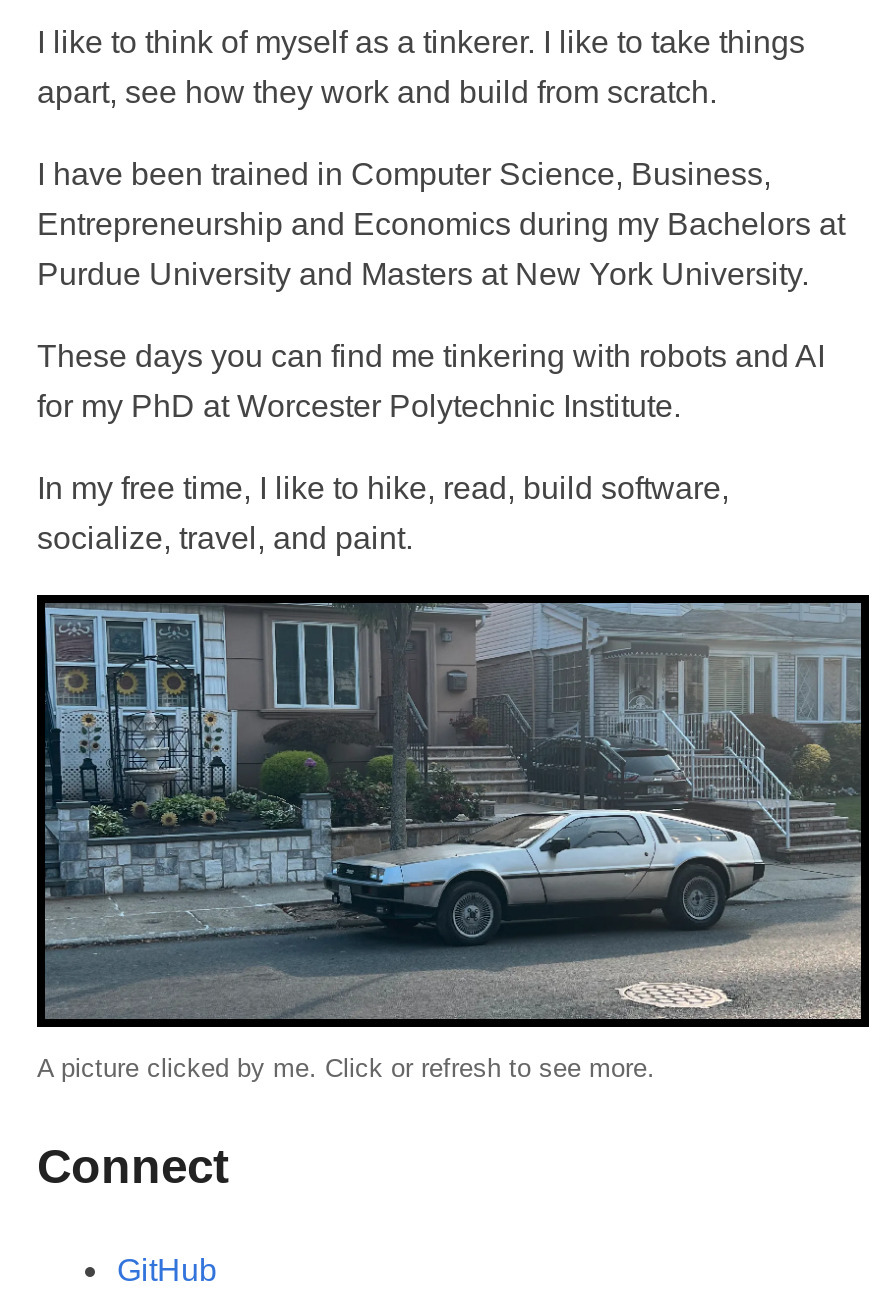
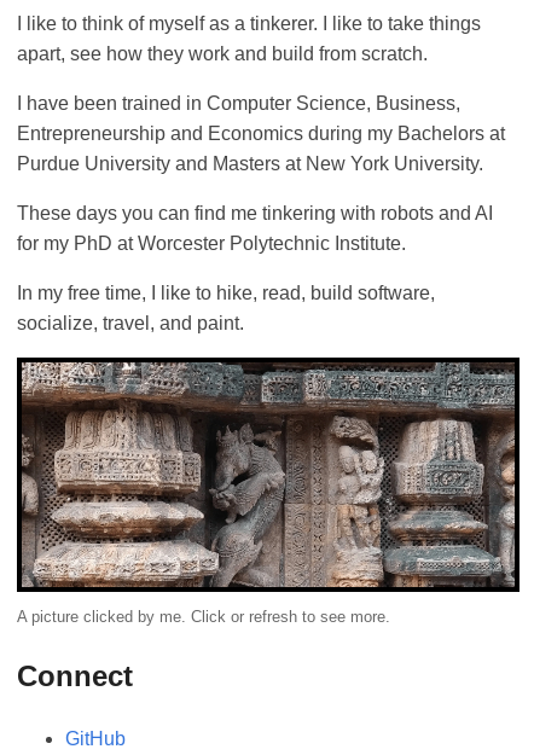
- [image]
+ [image]
